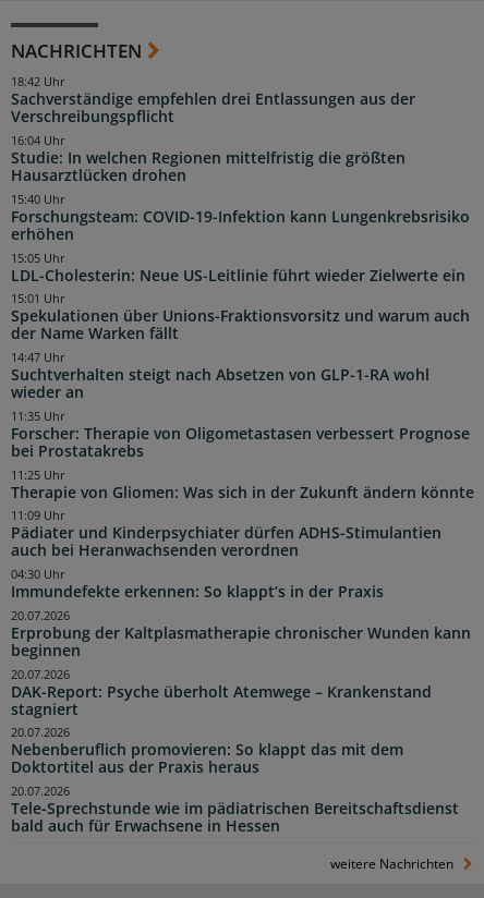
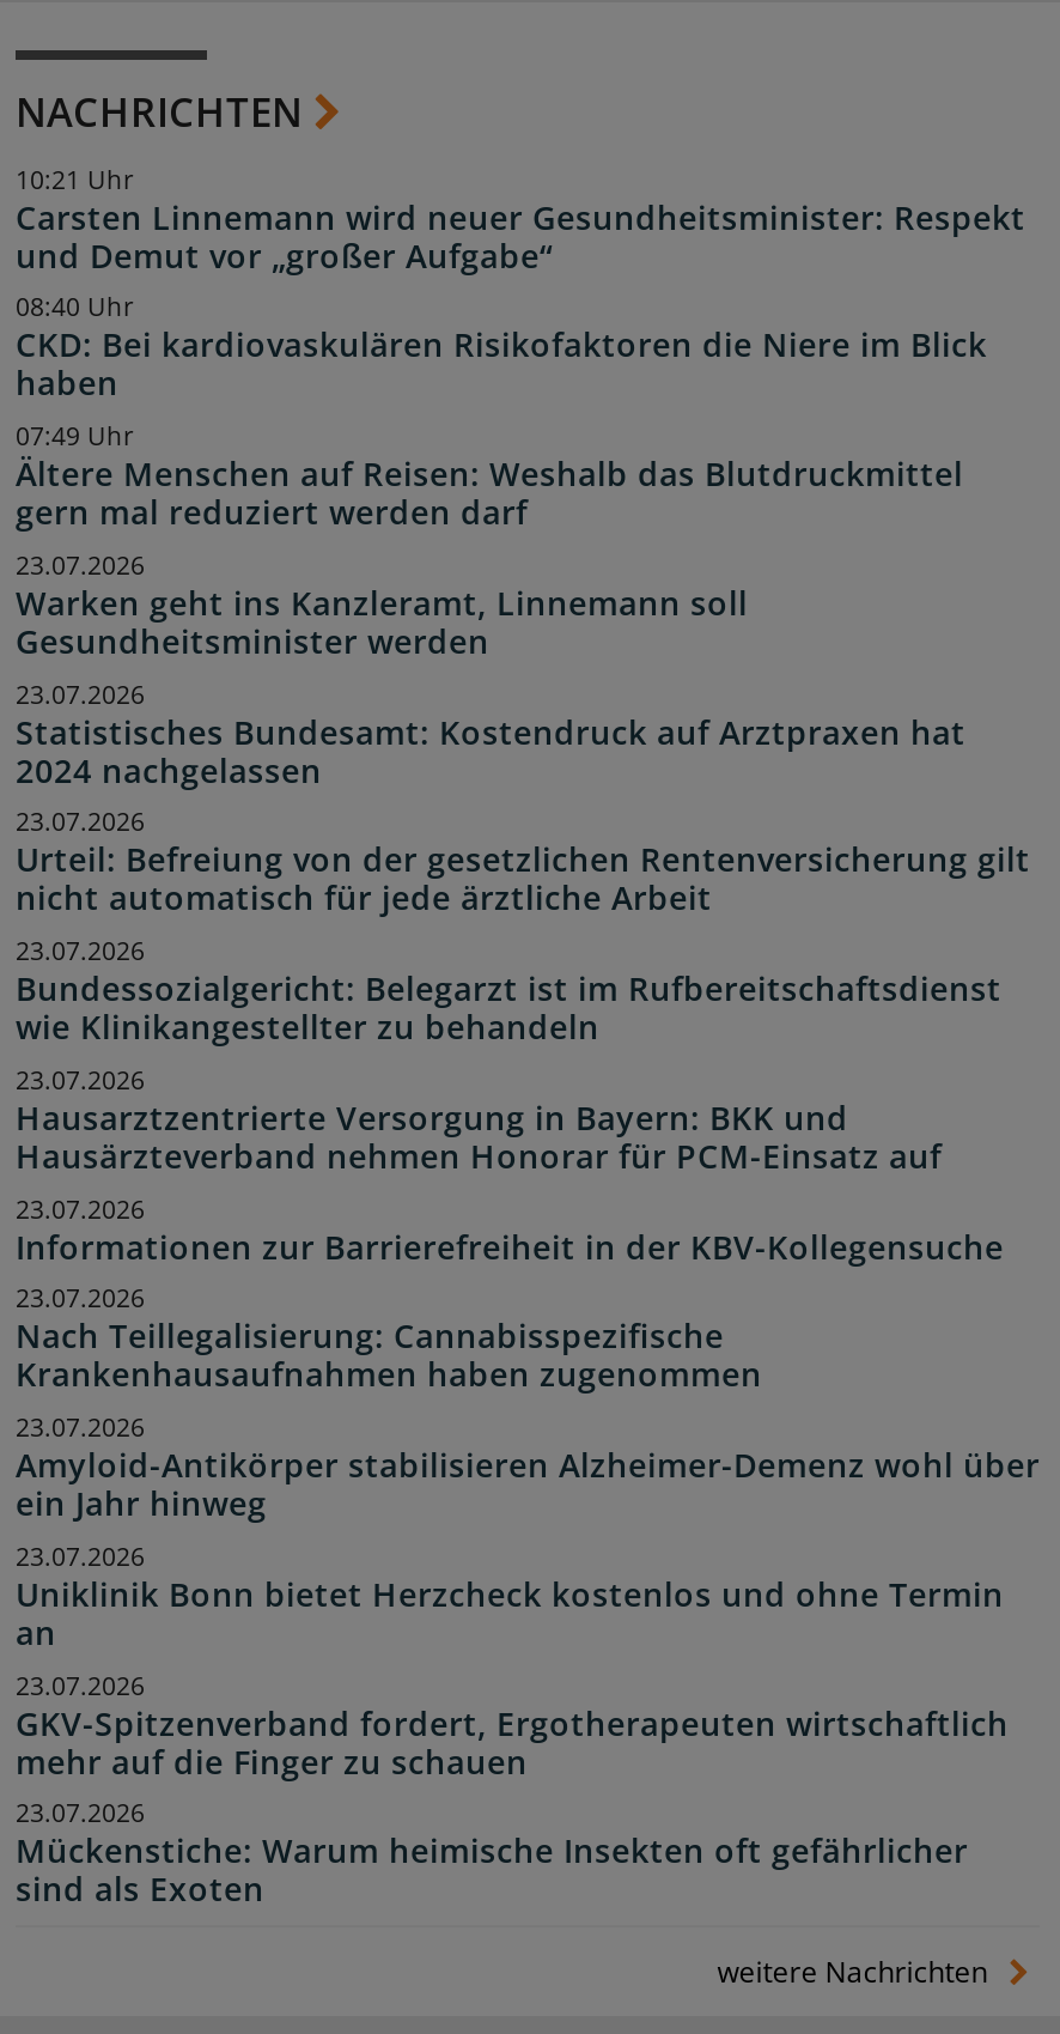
- 18:42 Uhr
+ 10:21 Uhr

- Sachverständige empfehlen drei Entlassungen aus der
- Verschreibungspflicht
+ Carsten Linnemann wird neuer Gesundheitsminister: Respekt
+ und Demut vor „großer Aufgabe“

- 16:04 Uhr
+ 08:40 Uhr

- Studie: In welchen Regionen mittelfristig die größten
- Hausarztlücken drohen
+ CKD: Bei kardiovaskulären Risikofaktoren die Niere im Blick
+ haben

- 15:40 Uhr
+ 07:49 Uhr

- Forschungsteam: COVID-19-Infektion kann Lungenkrebsrisiko
- erhöhen
+ Ältere Menschen auf Reisen: Weshalb das Blutdruckmittel
+ gern mal reduziert werden darf

- 15:05 Uhr
+ 23.07.2026

- LDL-Cholesterin: Neue US-Leitlinie führt wieder Zielwerte ein
+ Warken geht ins Kanzleramt, Linnemann soll
+ Gesundheitsminister werden

- 15:01 Uhr
+ 23.07.2026

- Spekulationen über Unions-Fraktionsvorsitz und warum auch
- der Name Warken fällt
+ Statistisches Bundesamt: Kostendruck auf Arztpraxen hat
+ 2024 nachgelassen

- 14:47 Uhr
+ 23.07.2026

- Suchtverhalten steigt nach Absetzen von GLP-1-RA wohl
- wieder an
+ Urteil: Befreiung von der gesetzlichen Rentenversicherung gilt
+ nicht automatisch für jede ärztliche Arbeit

- 11:35 Uhr
+ 23.07.2026

- Forscher: Therapie von Oligometastasen verbessert Prognose
- bei Prostatakrebs
+ Bundessozialgericht: Belegarzt ist im Rufbereitschaftsdienst
+ wie Klinikangestellter zu behandeln

- 11:25 Uhr
+ 23.07.2026

- Therapie von Gliomen: Was sich in der Zukunft ändern könnte
+ Hausarztzentrierte Versorgung in Bayern: BKK und
+ Hausärzteverband nehmen Honorar für PCM-Einsatz auf

- 11:09 Uhr
+ 23.07.2026

- Pädiater und Kinderpsychiater dürfen ADHS-Stimulantien
- auch bei Heranwachsenden verordnen
+ Informationen zur Barrierefreiheit in der KBV-Kollegensuche

- 04:30 Uhr
+ 23.07.2026

- Immundefekte erkennen: So klappt’s in der Praxis
+ Nach Teillegalisierung: Cannabisspezifische
+ Krankenhausaufnahmen haben zugenommen

- 20.07.2026
+ 23.07.2026

- Erprobung der Kaltplasmatherapie chronischer Wunden kann
- beginnen
+ Amyloid-Antikörper stabilisieren Alzheimer-Demenz wohl über
+ ein Jahr hinweg

- 20.07.2026
+ 23.07.2026

- DAK-Report: Psyche überholt Atemwege – Krankenstand
- stagniert
+ Uniklinik Bonn bietet Herzcheck kostenlos und ohne Termin
+ an

- 20.07.2026
+ 23.07.2026

- Nebenberuflich promovieren: So klappt das mit dem
- Doktortitel aus der Praxis heraus
+ GKV-Spitzenverband fordert, Ergotherapeuten wirtschaftlich
+ mehr auf die Finger zu schauen

- 20.07.2026
+ 23.07.2026

- Tele-Sprechstunde wie im pädiatrischen Bereitschaftsdienst
- bald auch für Erwachsene in Hessen
+ Mückenstiche: Warum heimische Insekten oft gefährlicher
+ sind als Exoten
